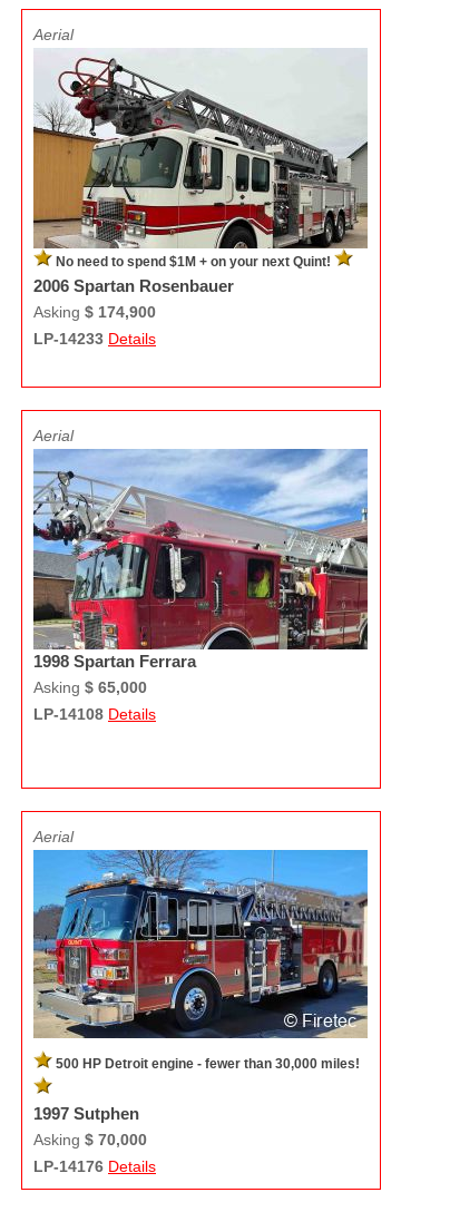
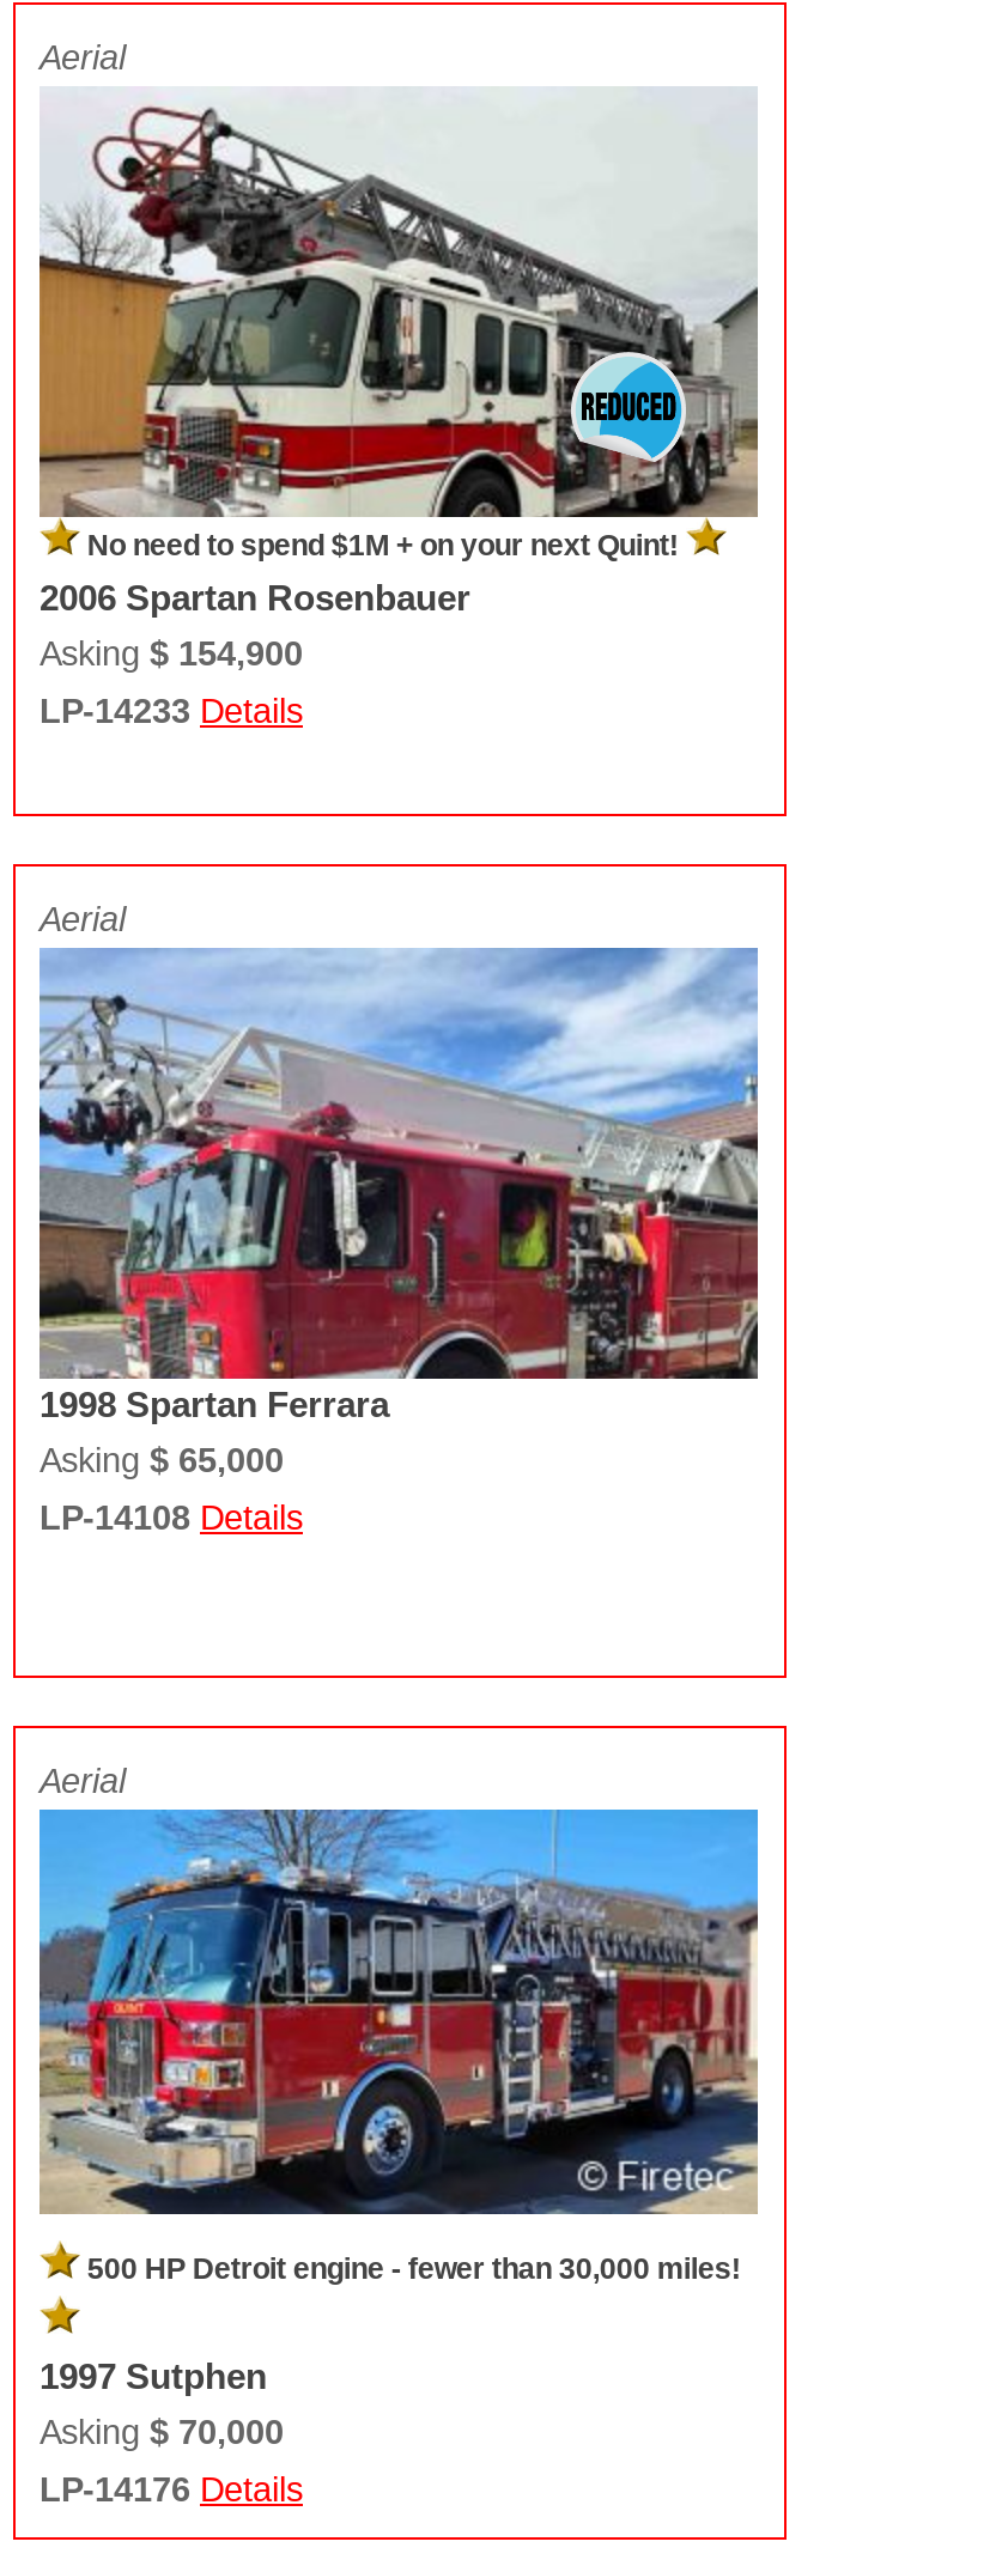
- [image]
+ [image]

- Asking $ 174,900
+ Asking $ 154,900
